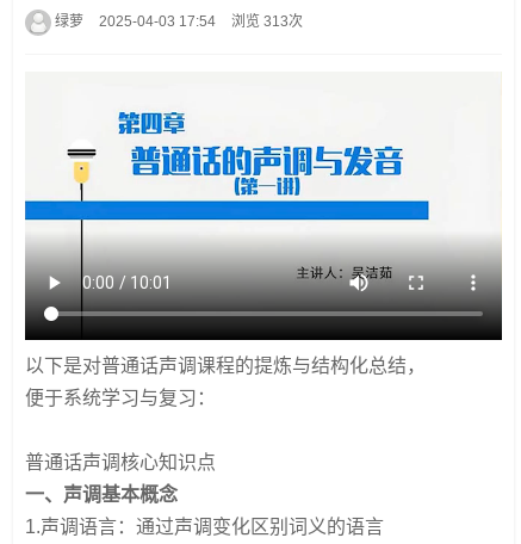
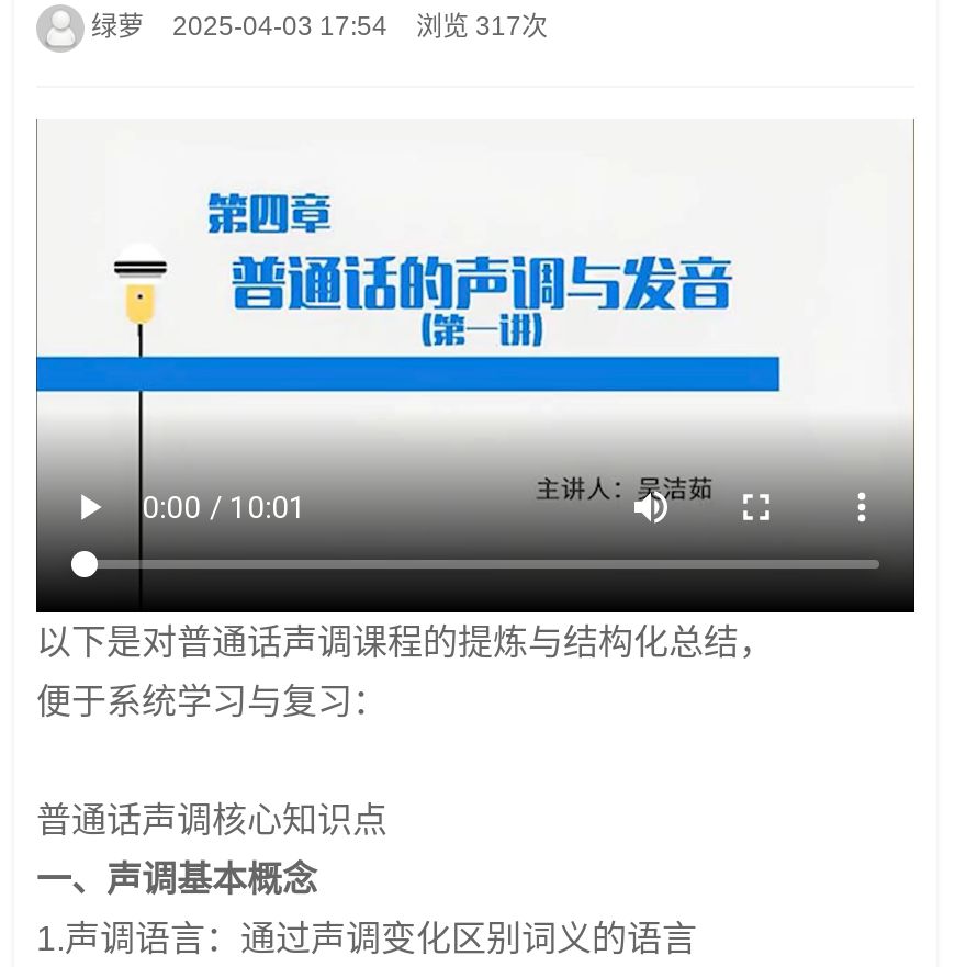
- 绿萝 2025-04-03 17:54 浏览313次
+ 绿萝 2025-04-03 17:54 浏览317次
